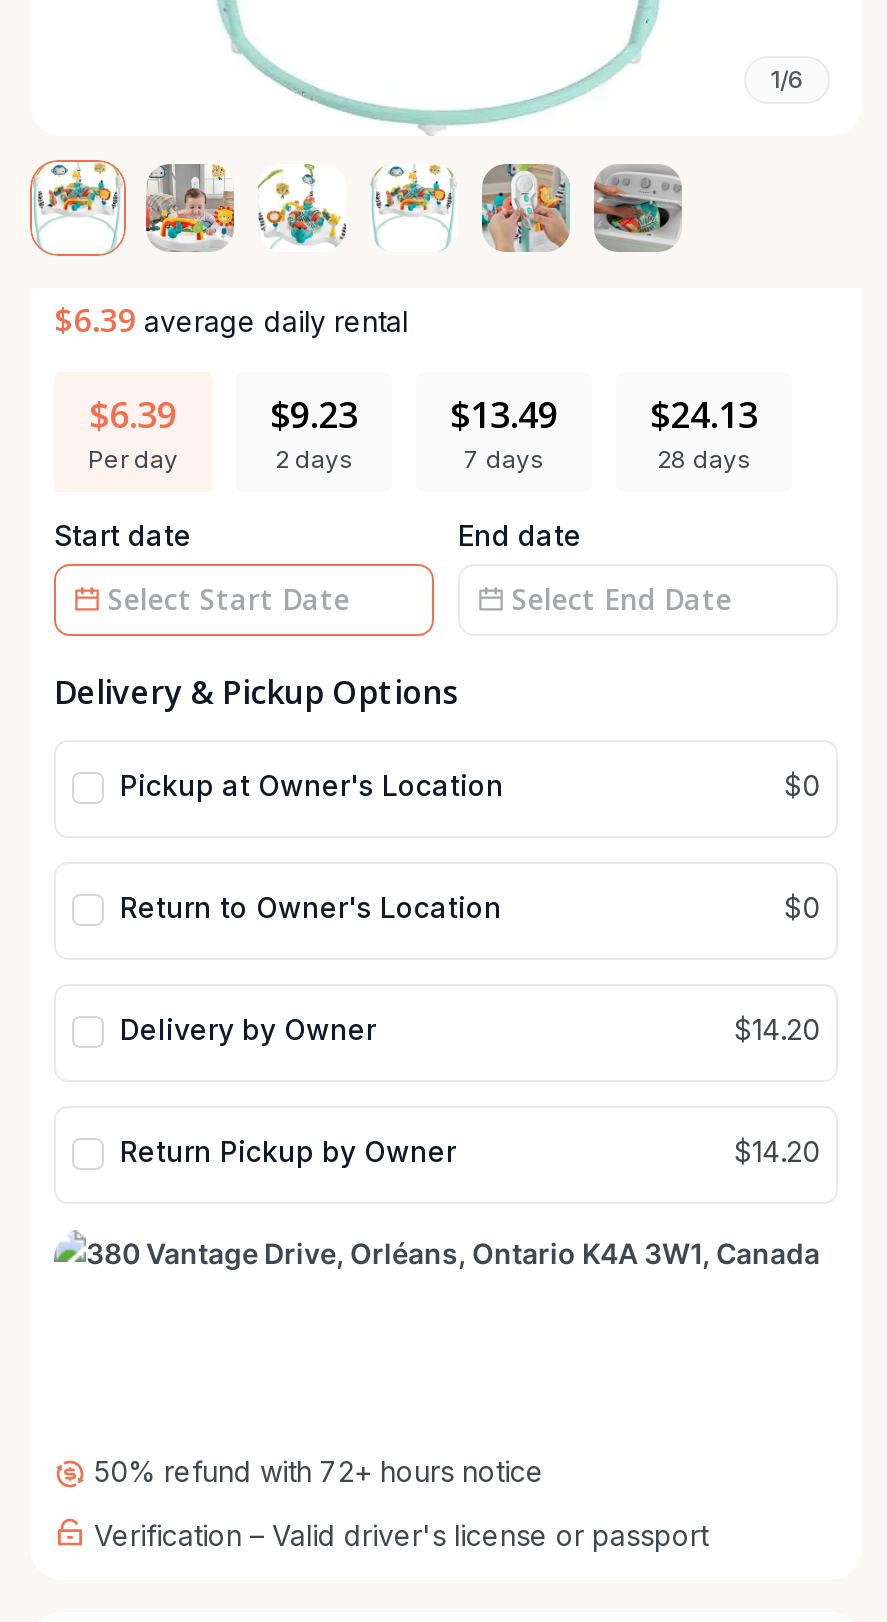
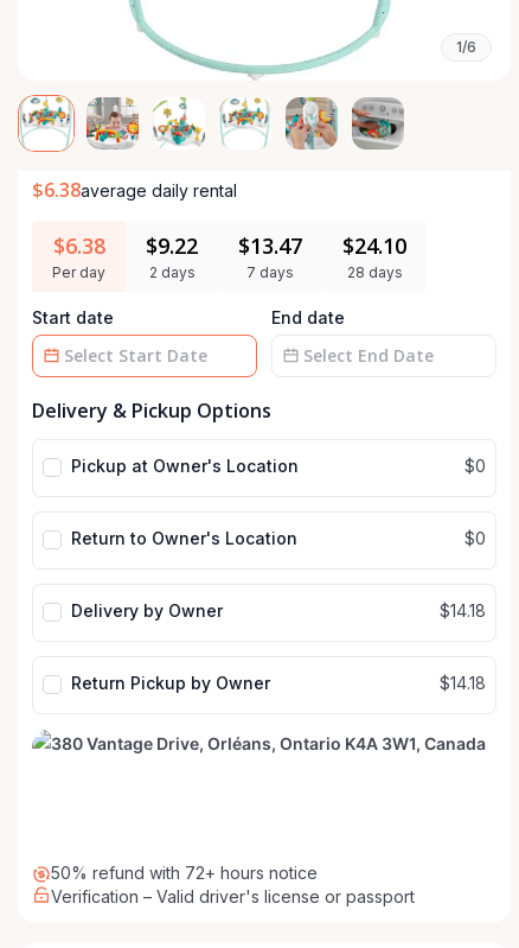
- $6.39 average daily rental
+ $6.38average daily rental

- $6.39
+ $6.38

- $9.23
+ $9.22

- $13.49
+ $13.47

- $24.13
+ $24.10

- $14.20
+ $14.18

- $14.20
+ $14.18
